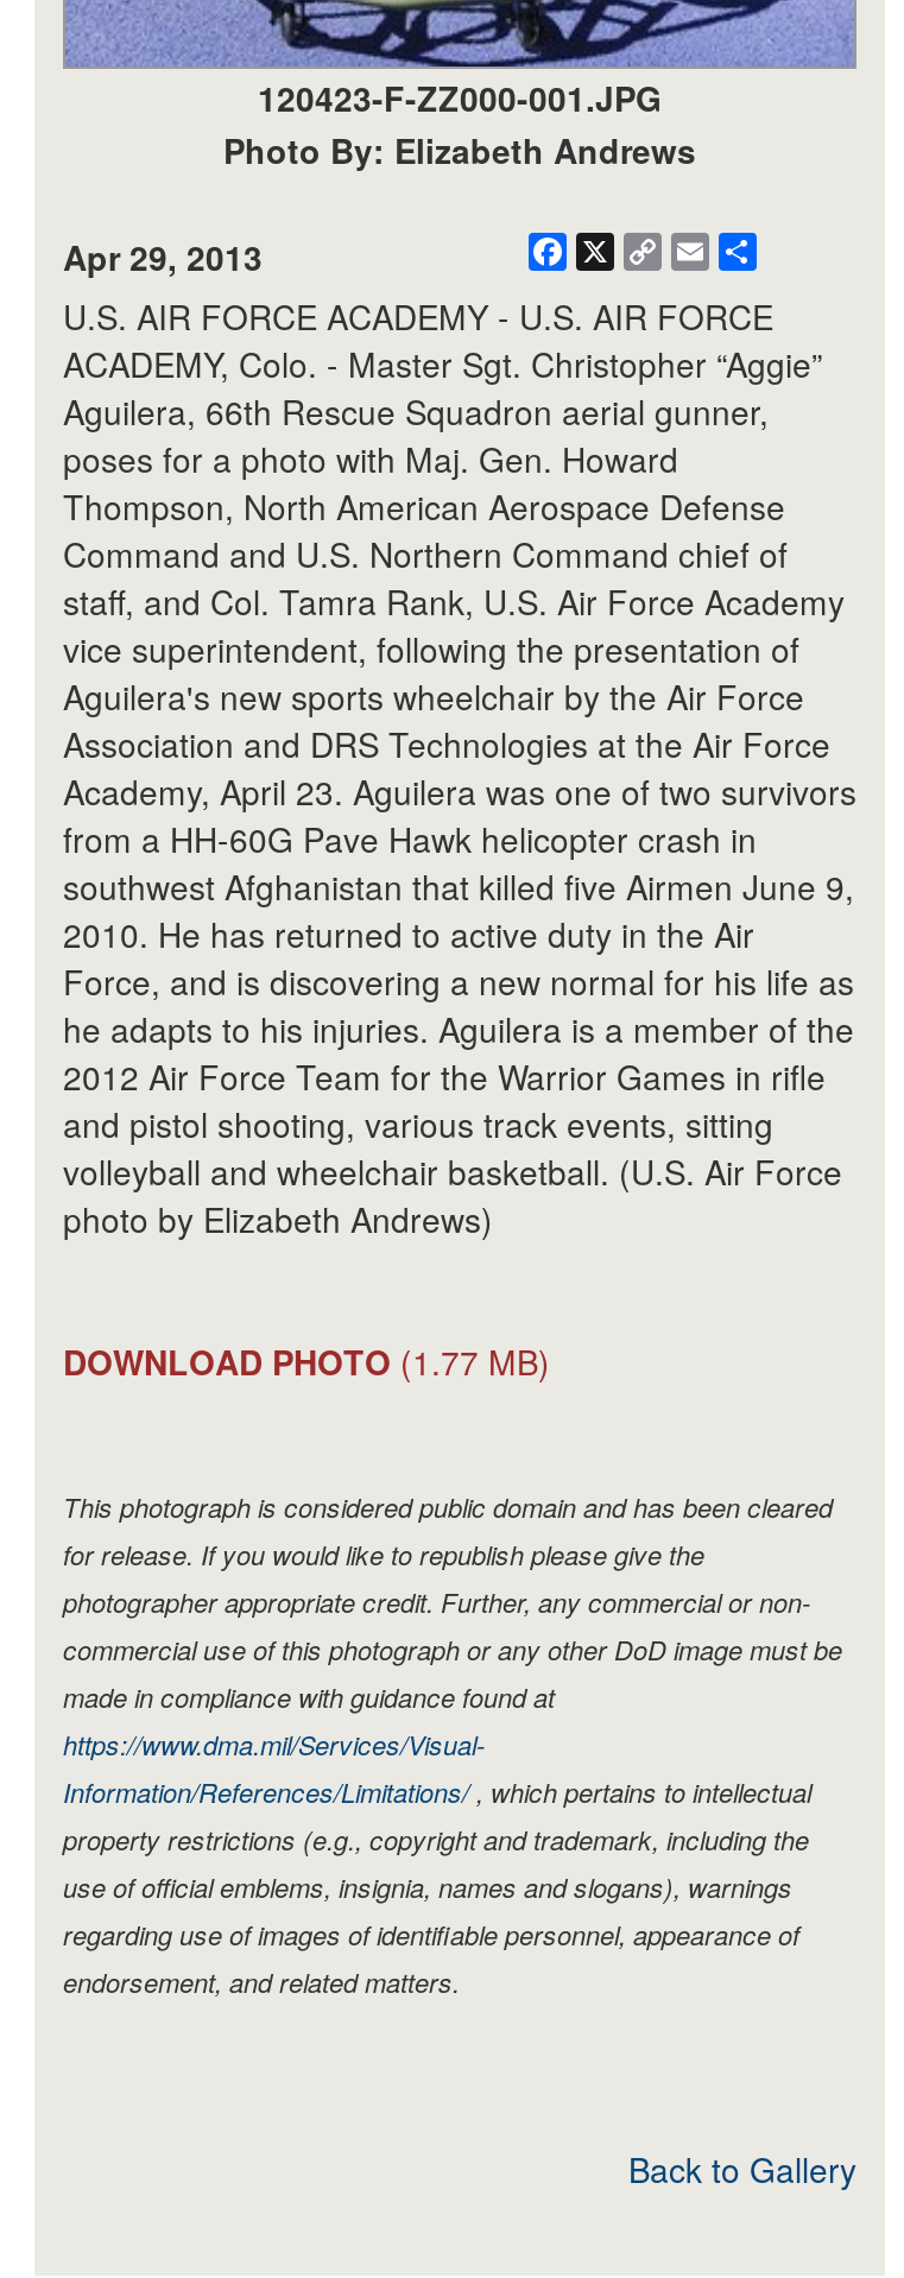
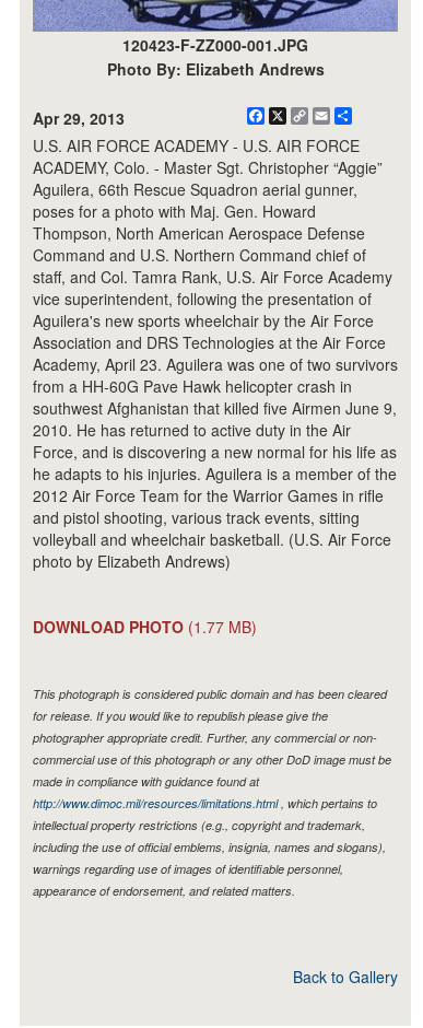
- https://www.dma.mil/Services/Visual-
- Information/References/Limitations/, which pertains to intellectual
- property restrictions (e.g., copyright and trademark, including the
- use of official emblems, insignia, names and slogans), warnings
- regarding use of images of identifiable personnel, appearance of
- endorsement, and related matters.
+ http://www.dimoc.mil/resources/limitations.html, which pertains to
+ intellectual property restrictions (e.g., copyright and trademark,
+ including the use of official emblems, insignia, names and slogans),
+ warnings regarding use of images of identifiable personnel,
+ appearance of endorsement, and related matters.
